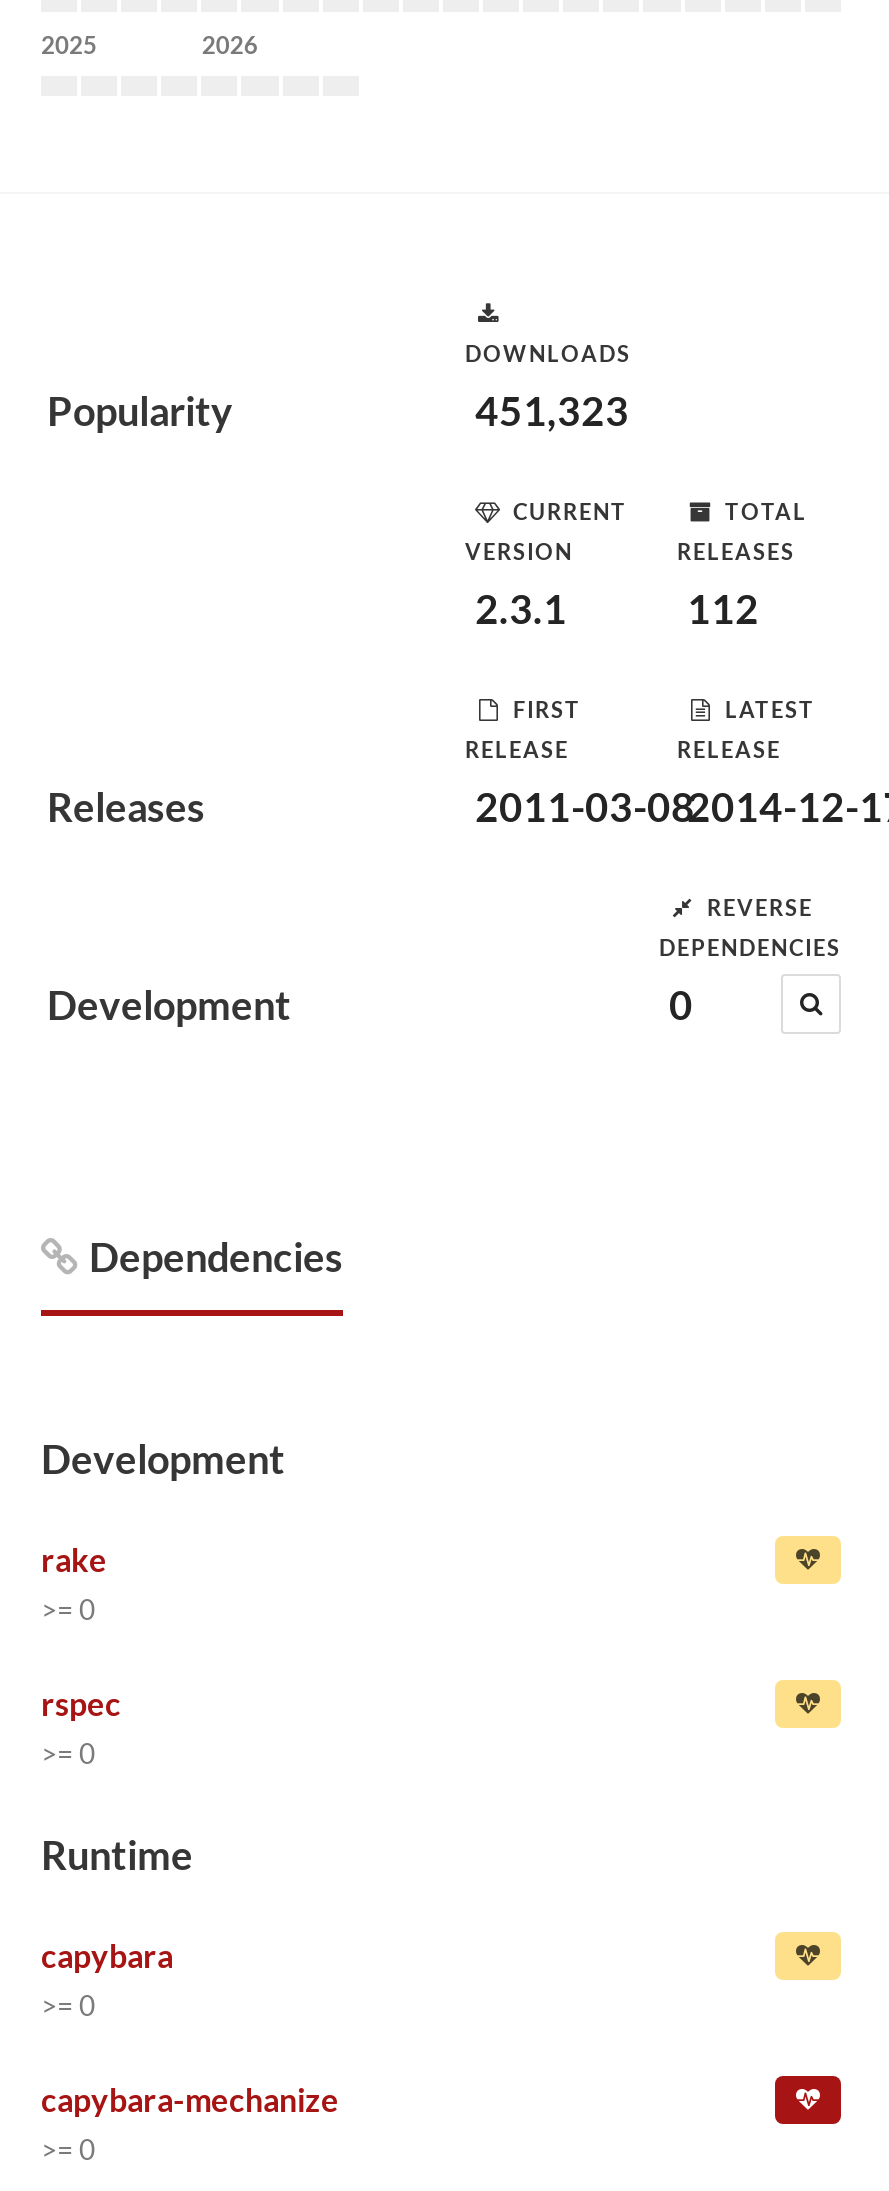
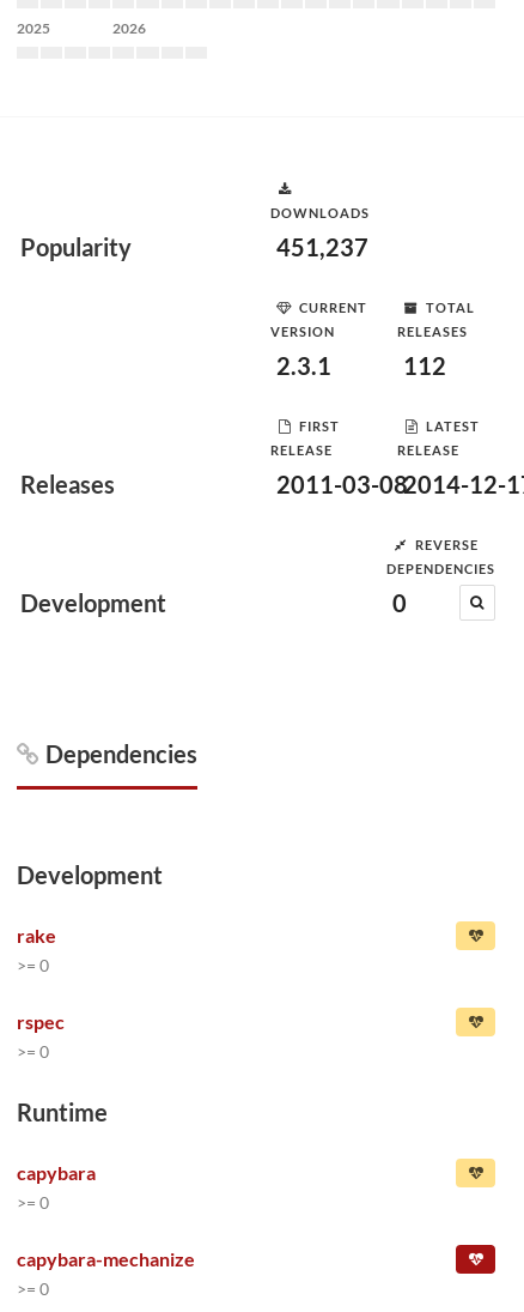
- 451,323
+ 451,237
